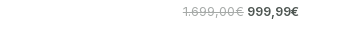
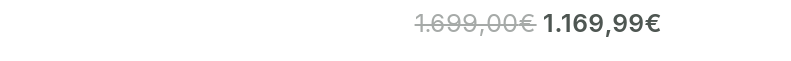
- 999,99€
+ 1.169,99€
